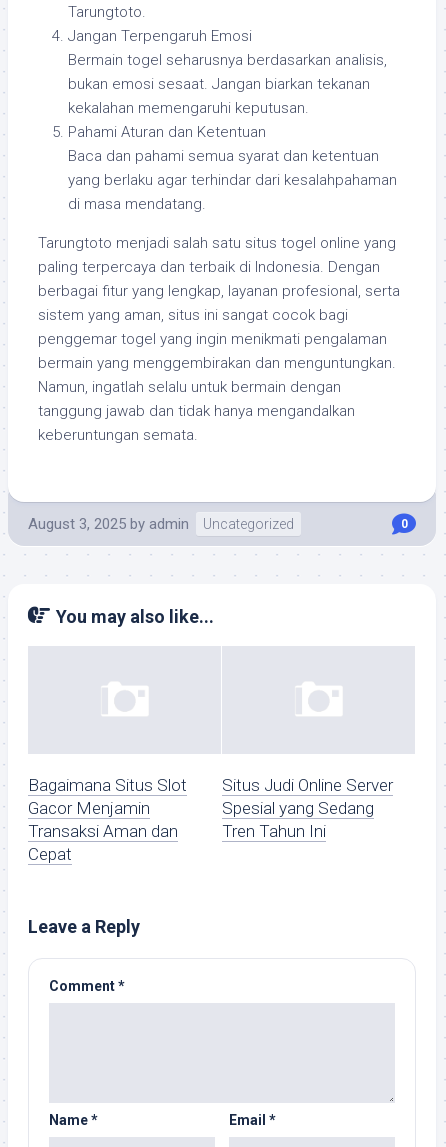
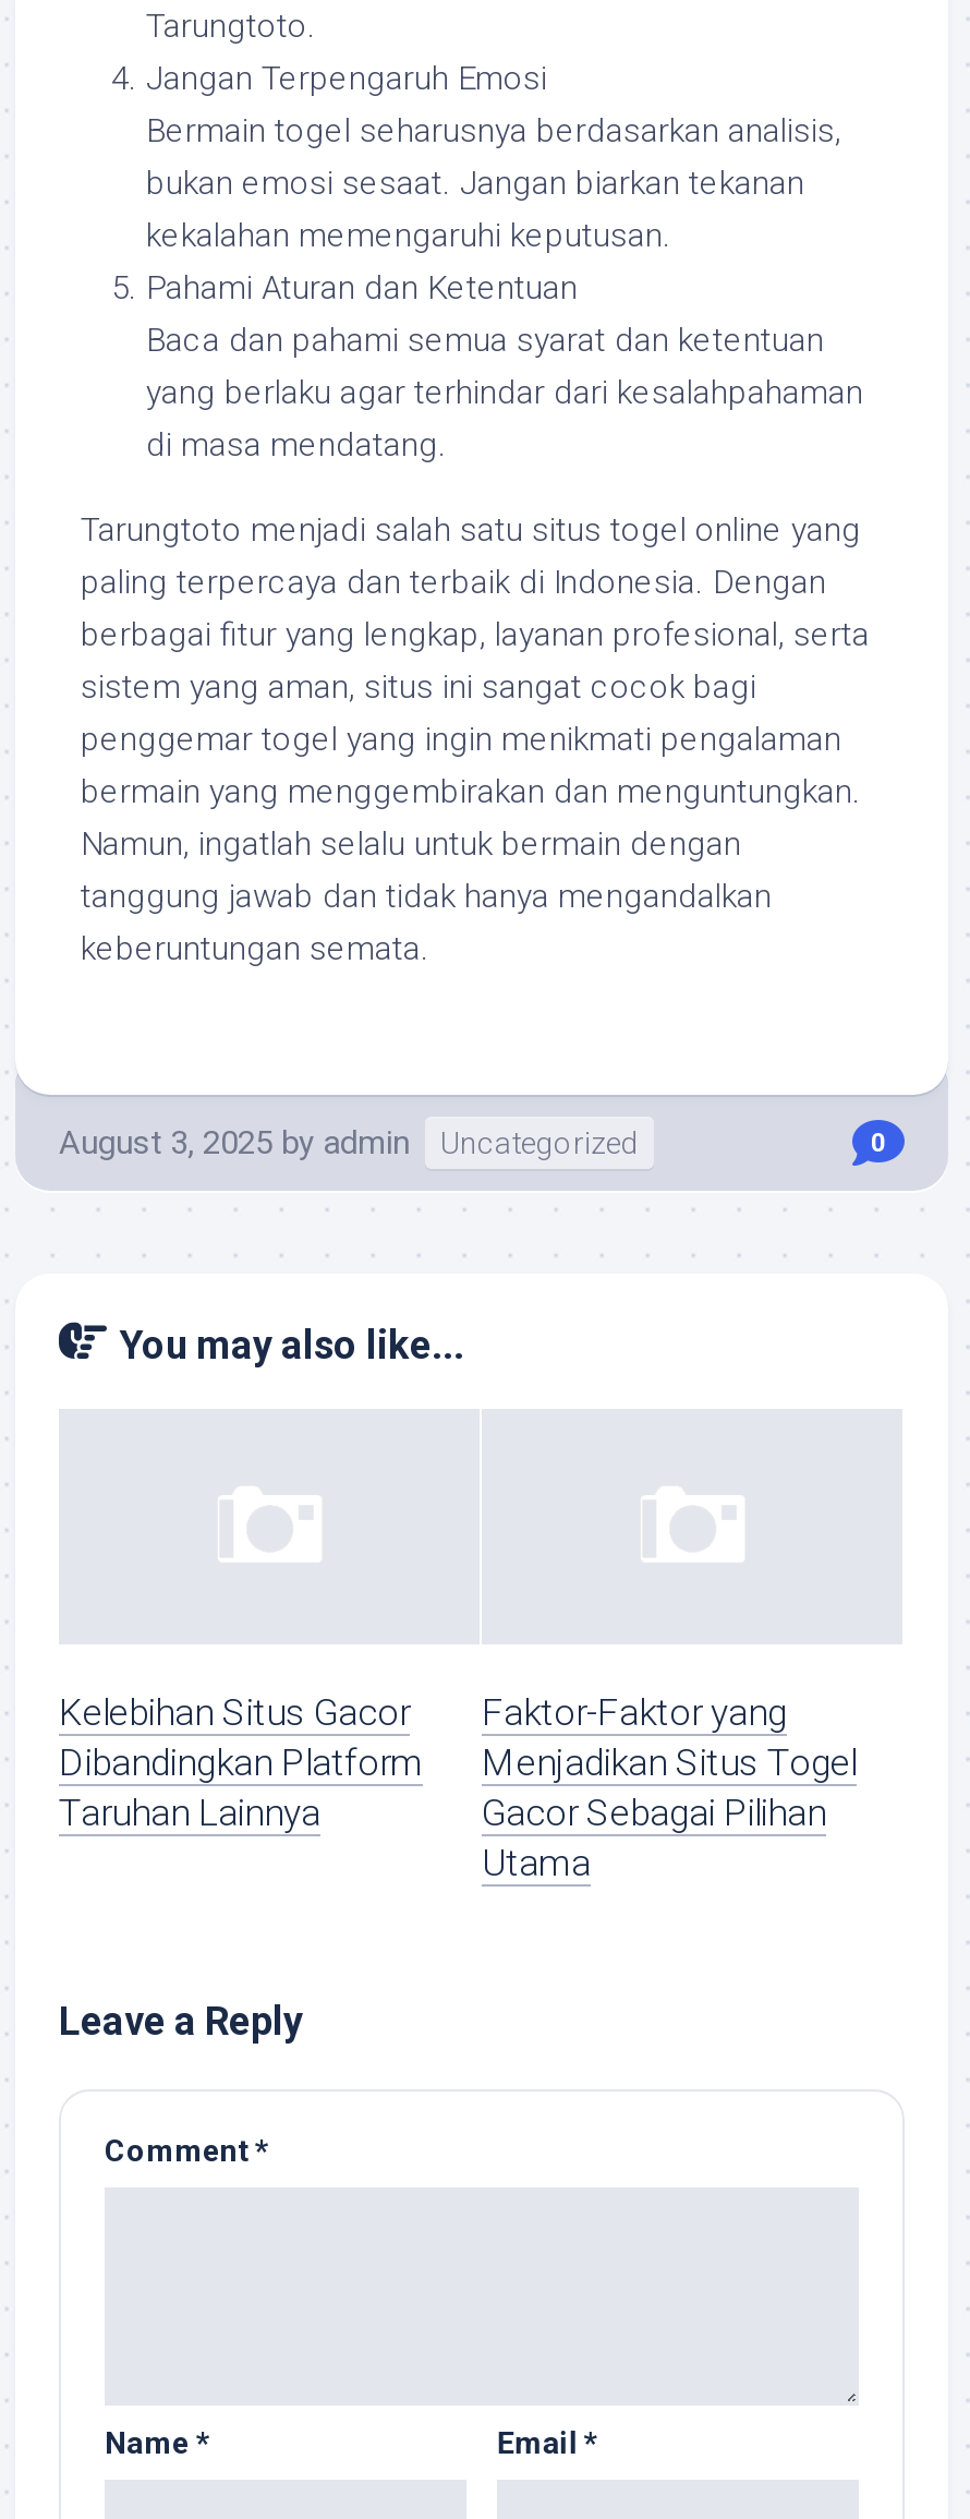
- Bagaimana Situs Slot
- Gacor Menjamin
- Transaksi Aman dan
- Cepat
+ Kelebihan Situs Gacor
+ Dibandingkan Platform
+ Taruhan Lainnya

- Situs Judi Online Server
- Spesial yang Sedang
- Tren Tahun Ini
+ Faktor-Faktor yang
+ Menjadikan Situs Togel
+ Gacor Sebagai Pilihan
+ Utama
